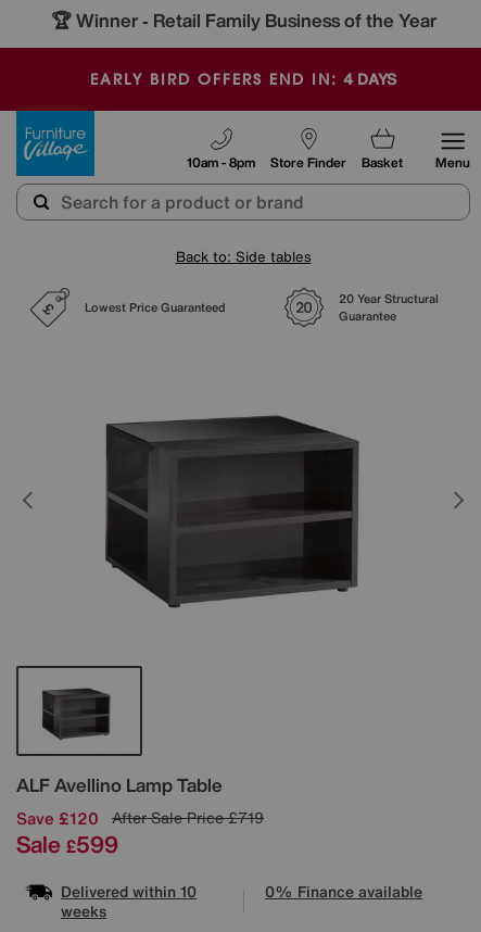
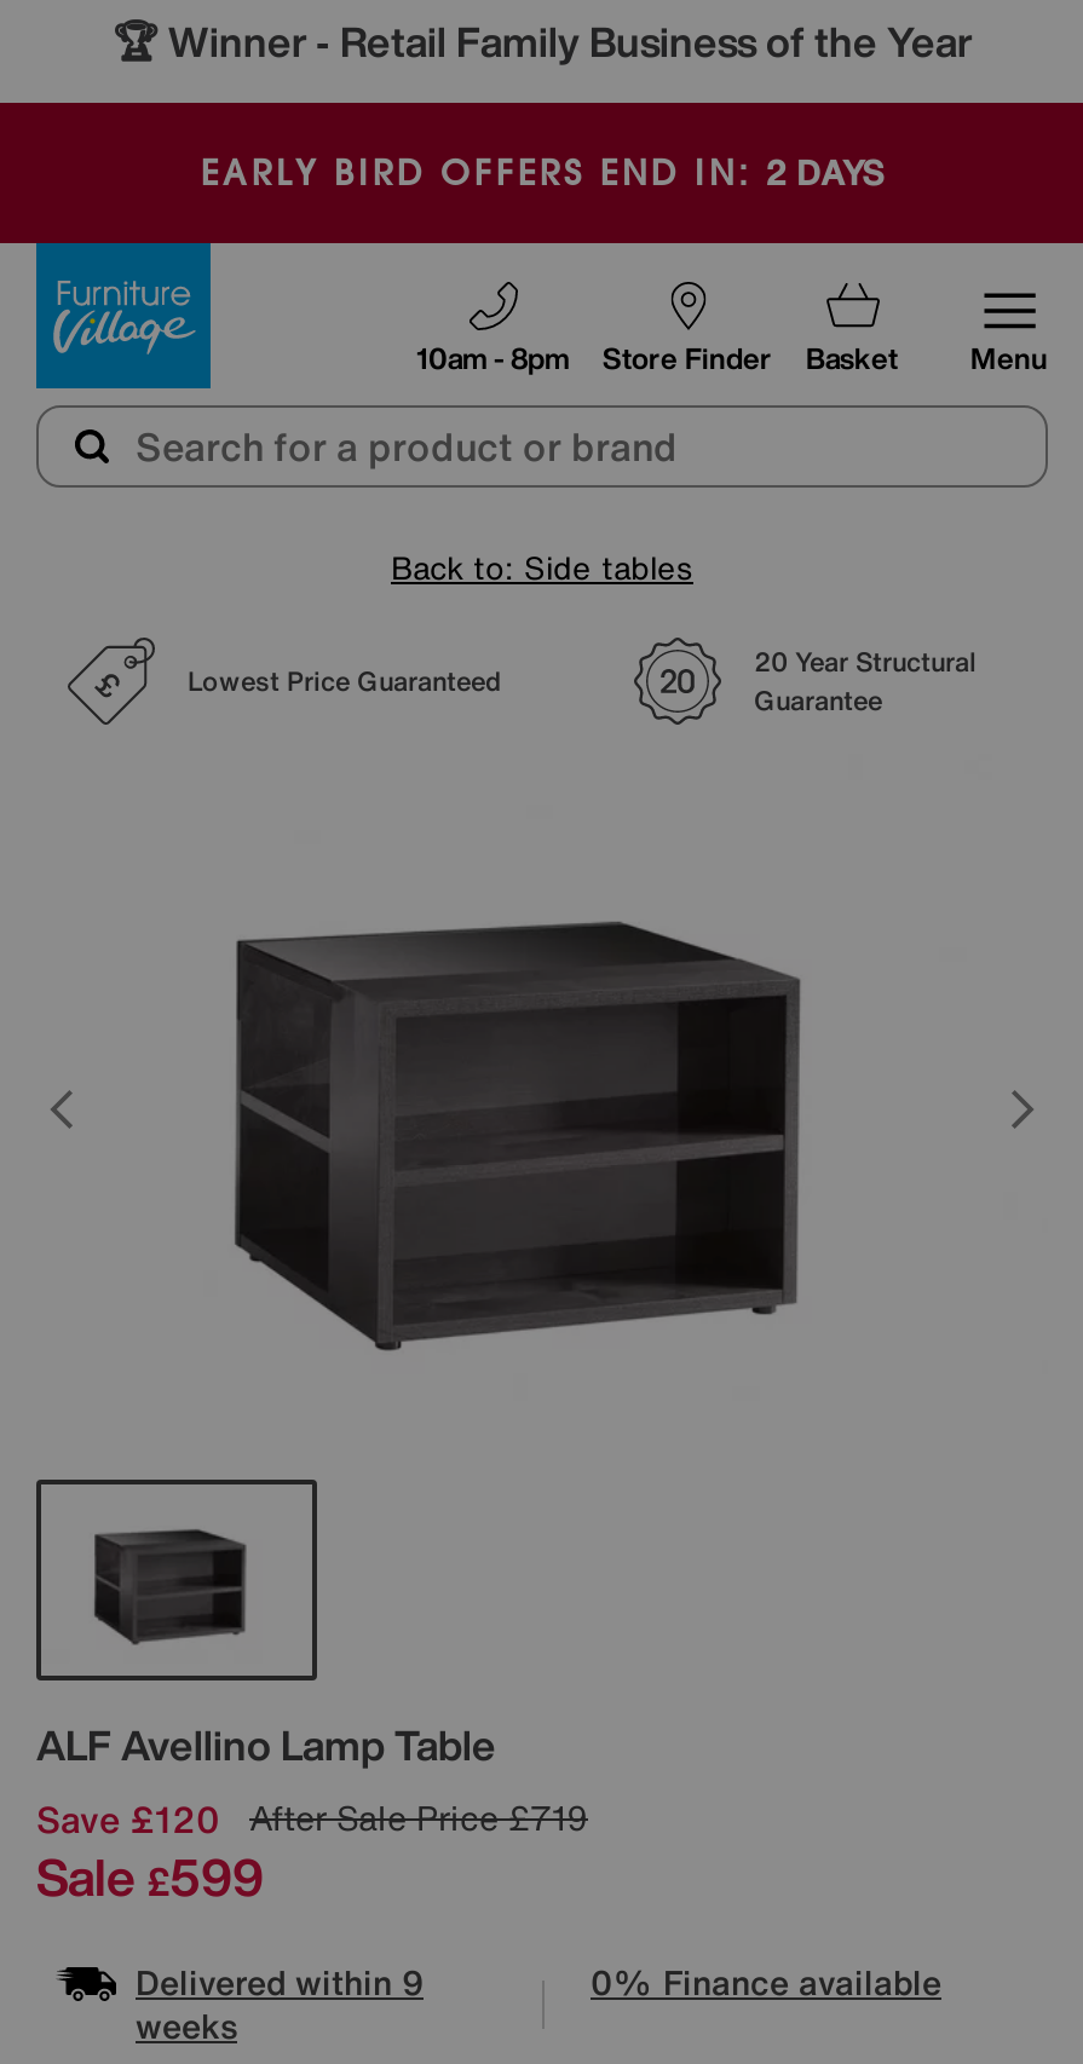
- EARLY BIRD OFFERS END IN: 4 DAYS
+ EARLY BIRD OFFERS END IN: 2 DAYS

- Delivered within 10
+ Delivered within 9
